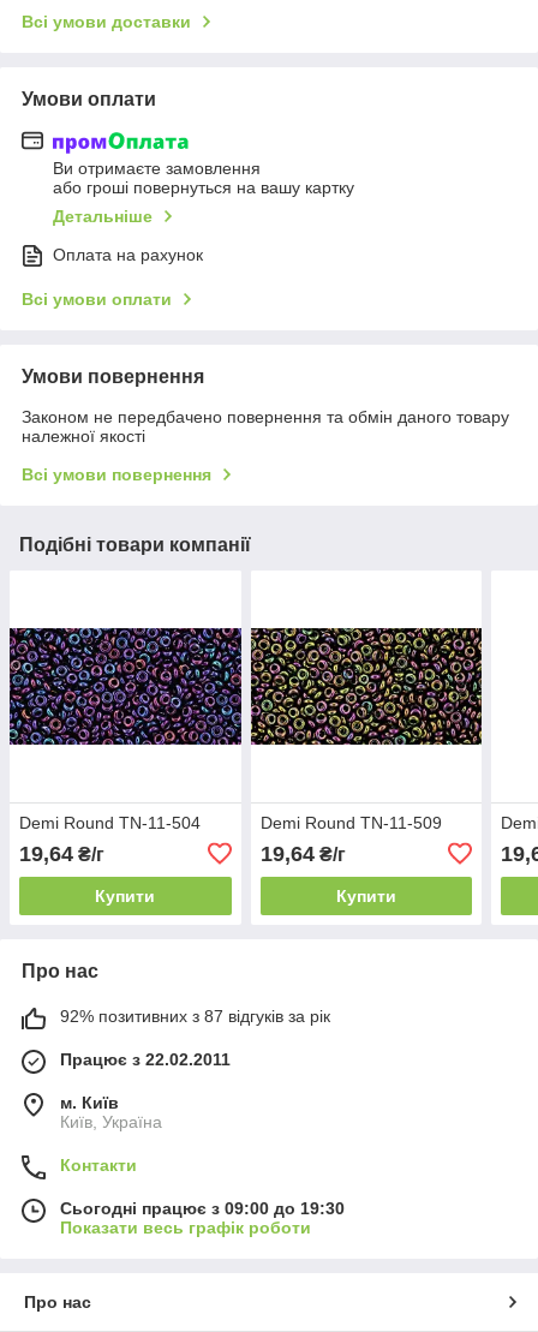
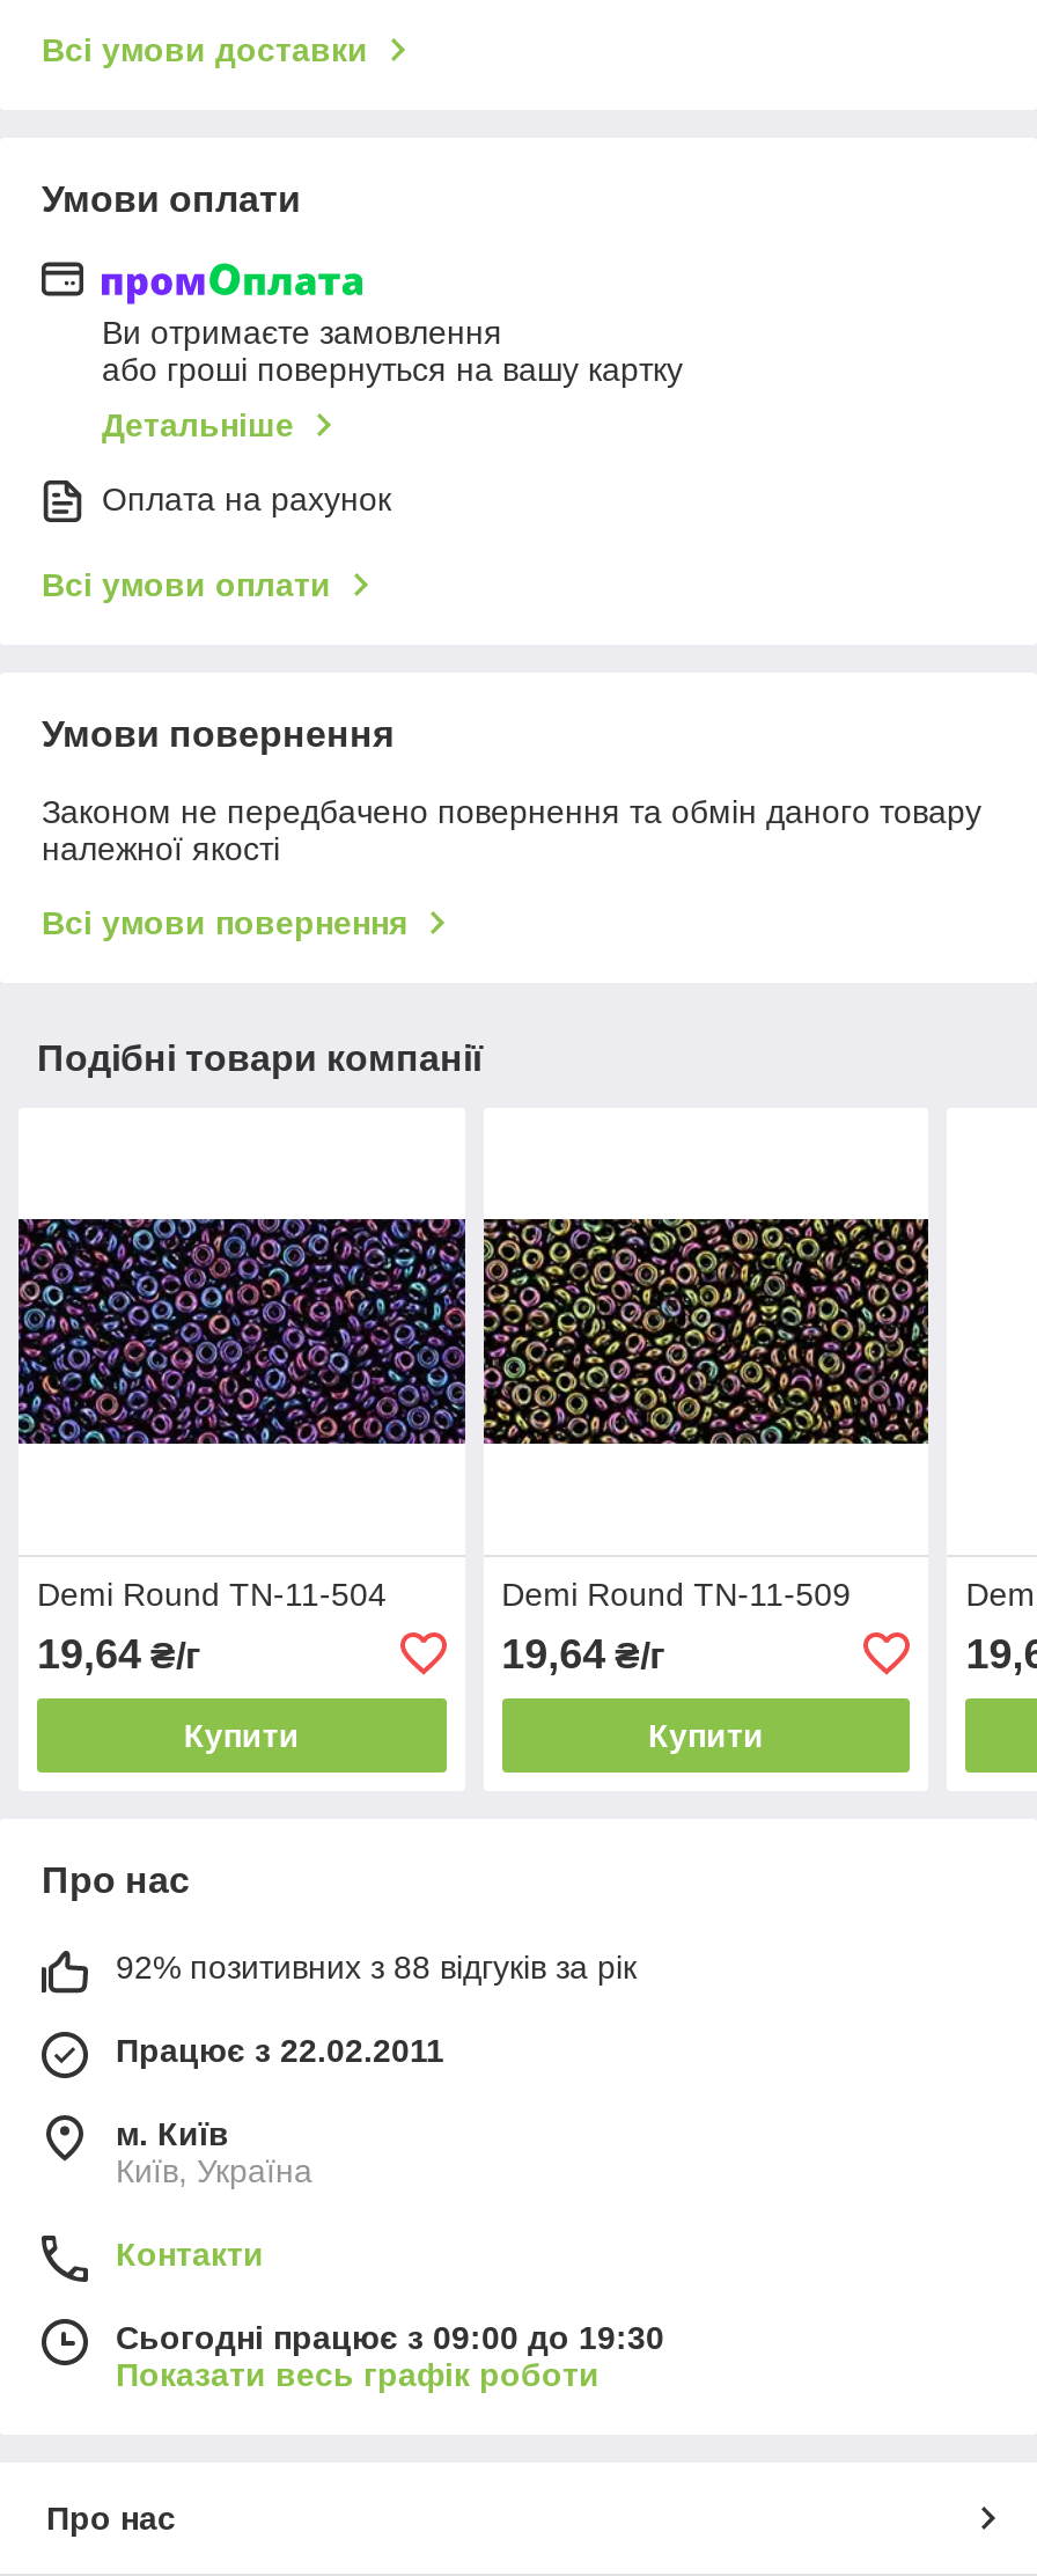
- 92% позитивних з 87 відгуків за рік
+ 92% позитивних з 88 відгуків за рік
